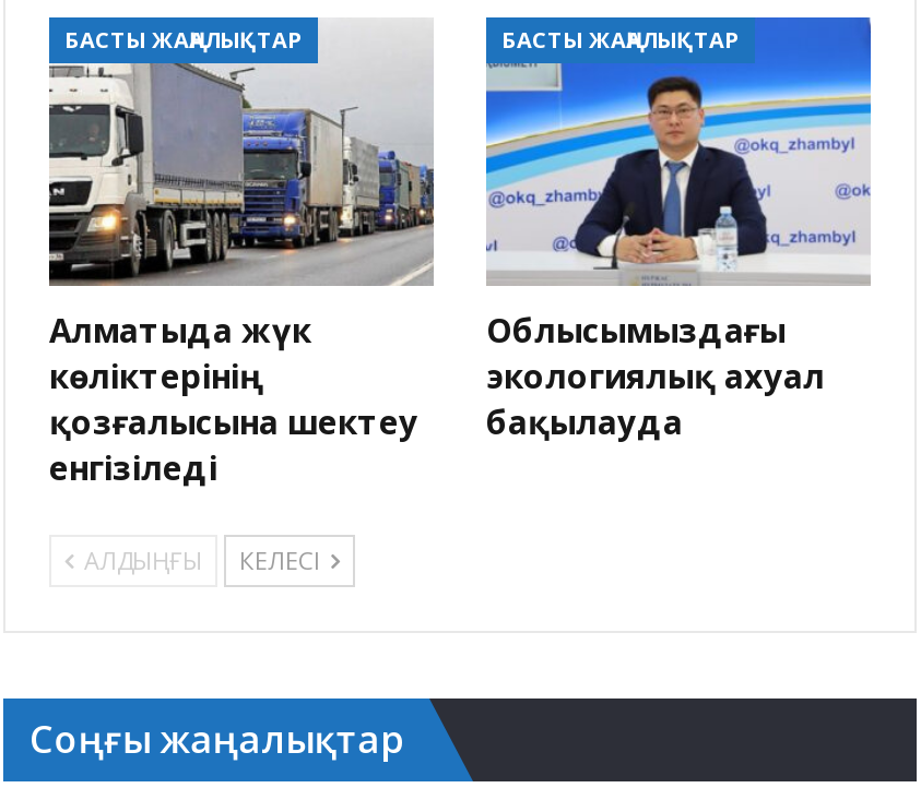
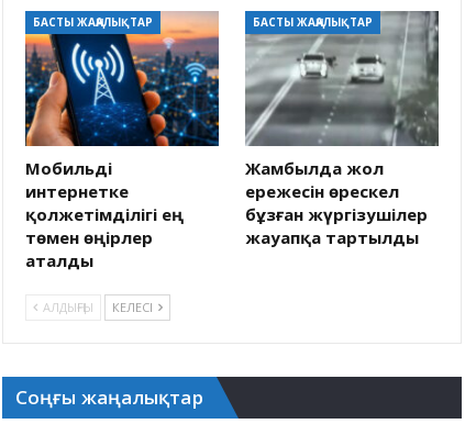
- [image]
- Алматыда жүк
- көліктерінің
- қозғалысына шектеу
- енгізіледі
+ [image]
+ Мобильді
+ интернетке
+ қолжетімділігі ең
+ төмен өңірлер
+ аталды

- [image]
- Облысымыздағы
- экологиялық ахуал
- бақылауда
+ [image]
+ Жамбылда жол
+ ережесін өрескел
+ бұзған жүргізушілер
+ жауапқа тартылды
